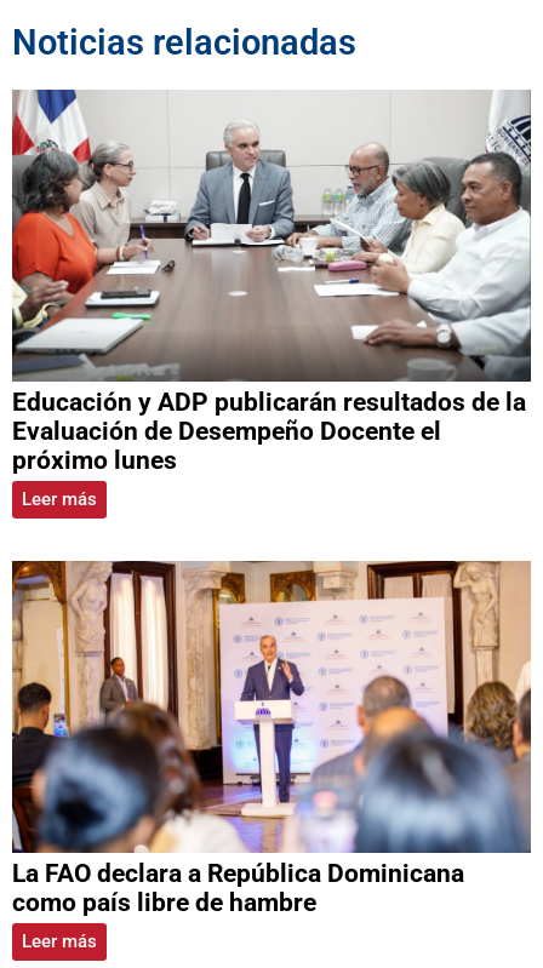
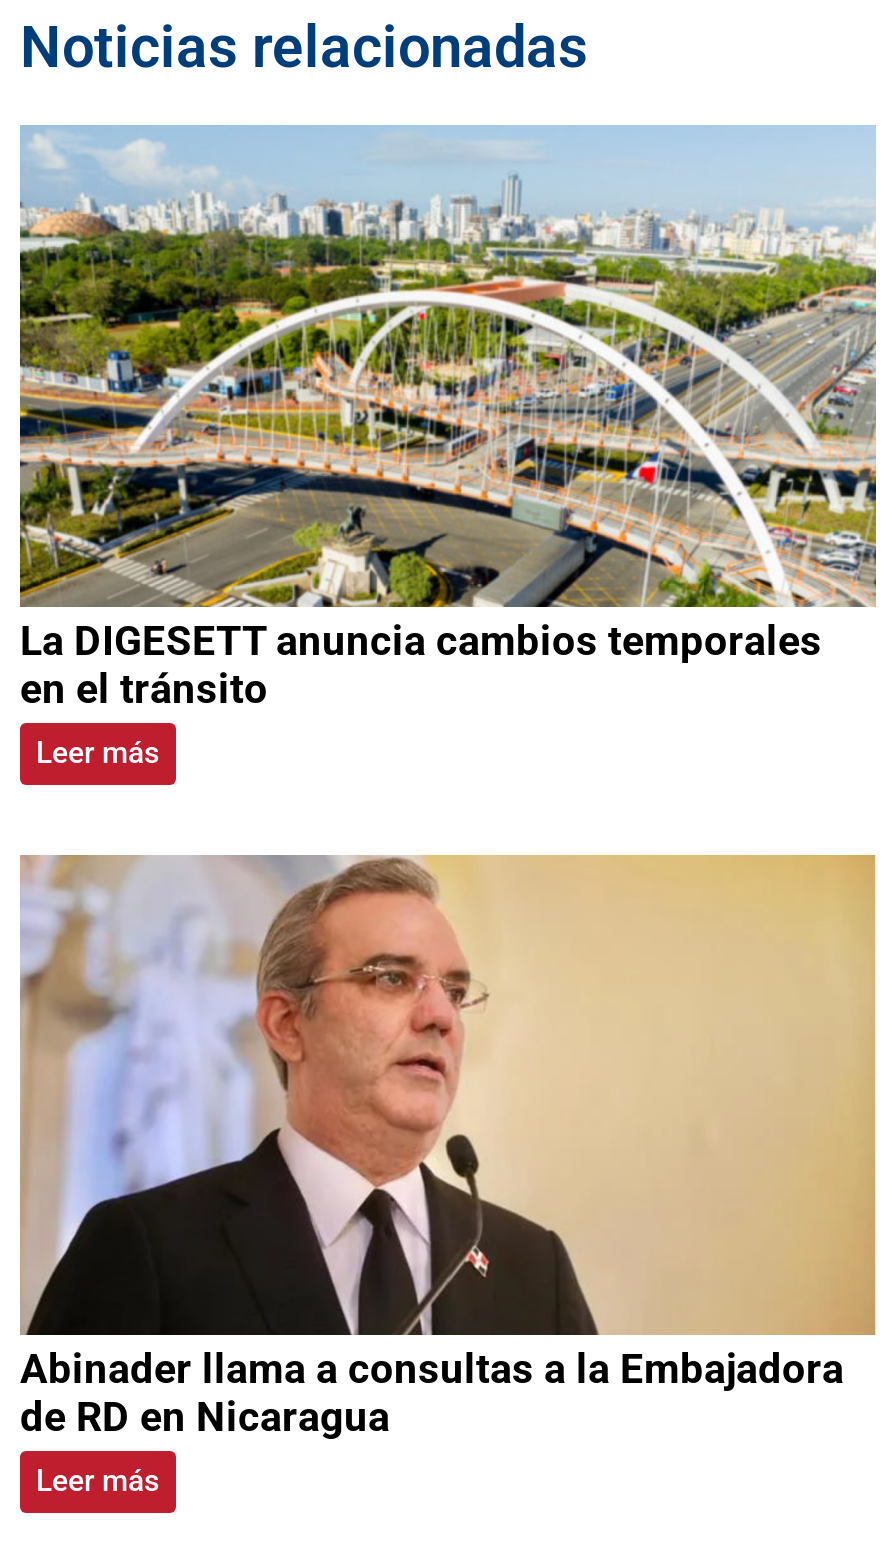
- [image]
- Educación y ADP publicarán resultados de la
- Evaluación de Desempeño Docente el
- próximo lunes
+ [image]
+ La DIGESETT anuncia cambios temporales
+ en el tránsito

- [image]
- La FAO declara a República Dominicana
- como país libre de hambre
+ [image]
+ Abinader llama a consultas a la Embajadora
+ de RD en Nicaragua
